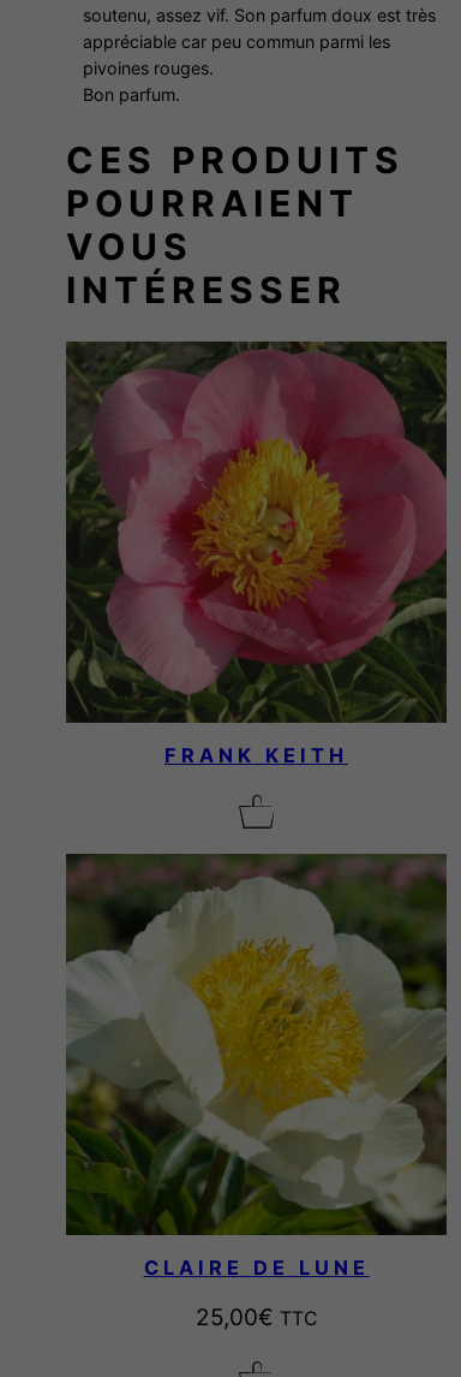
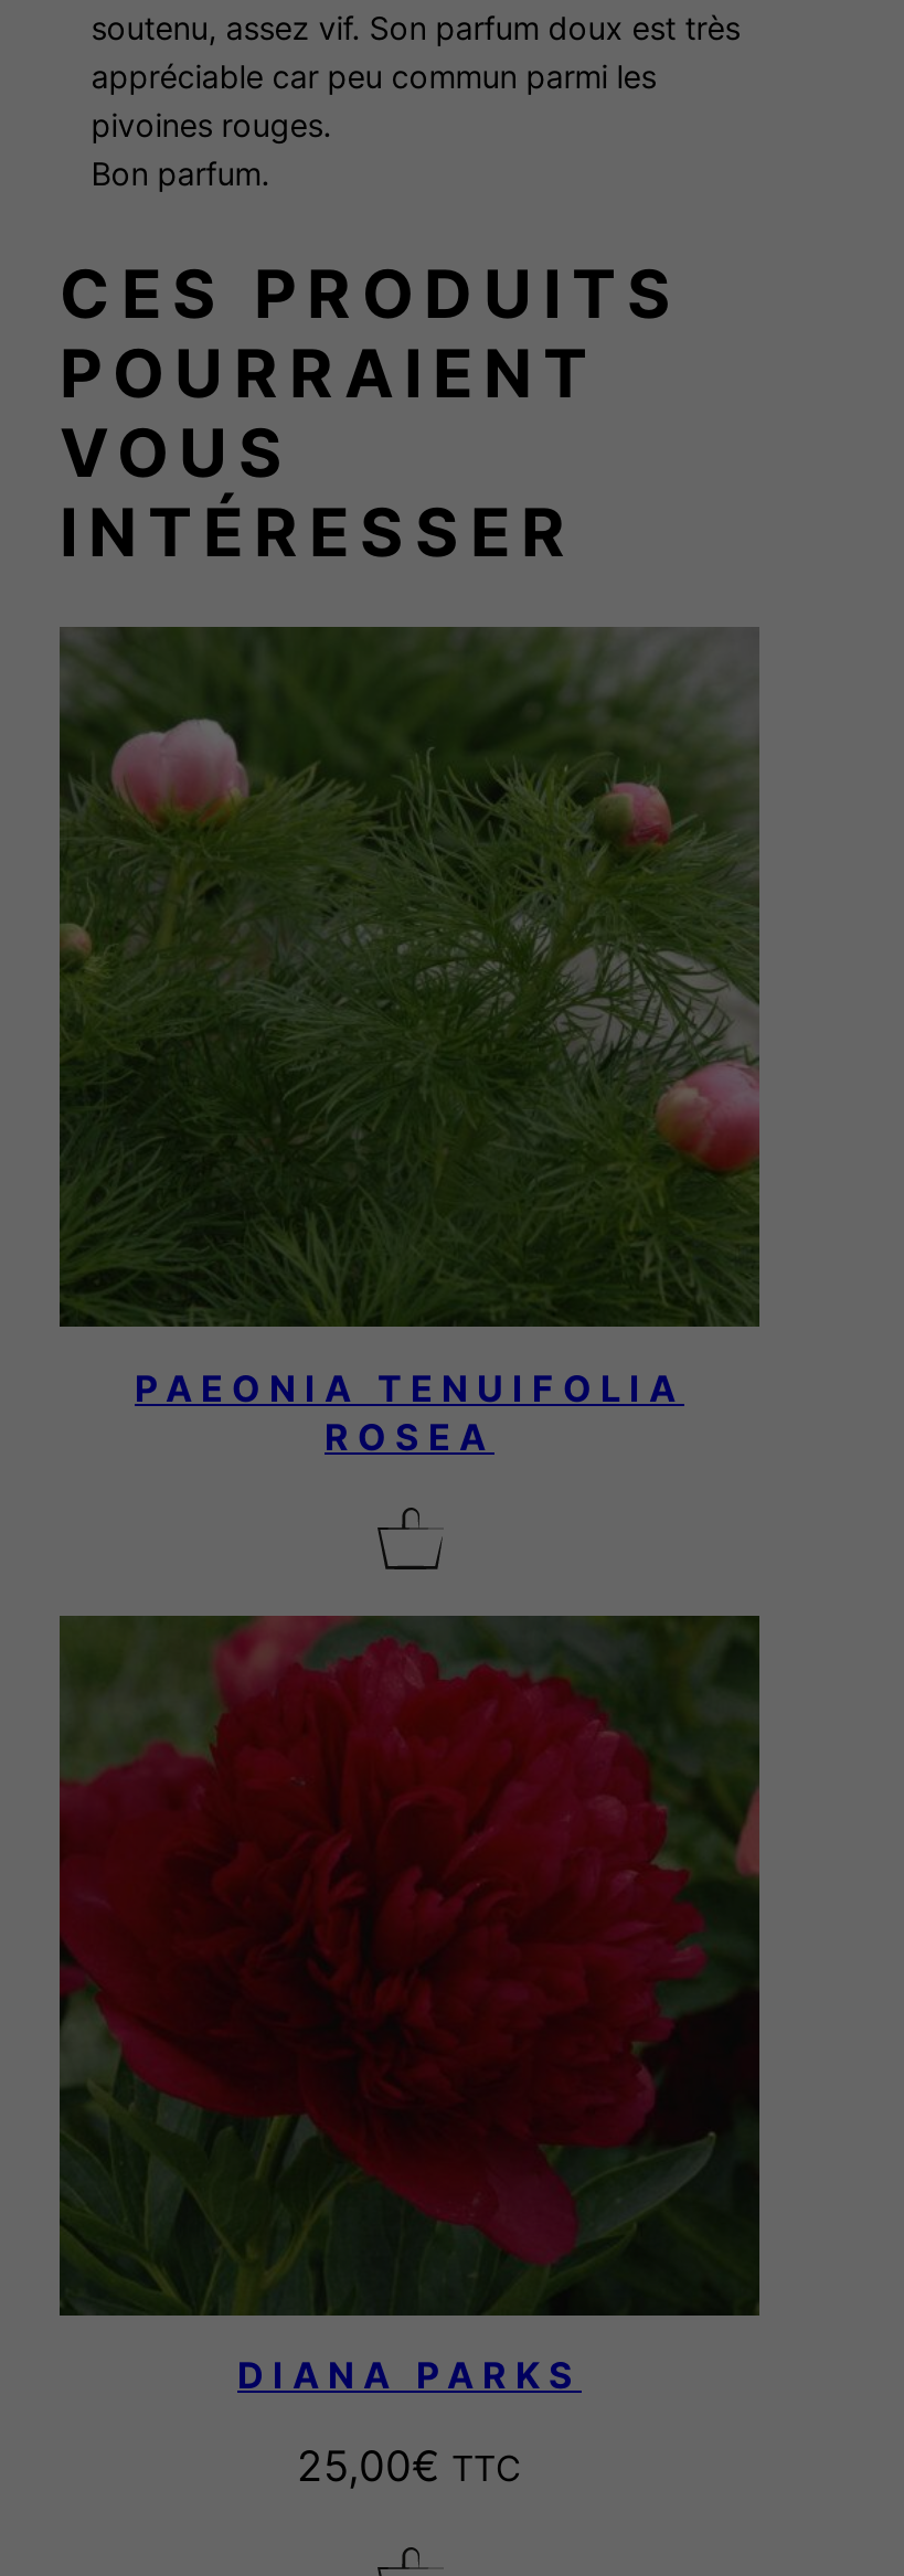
- [image]
- FRANK KEITH
+ [image]
+ PAEONIA TENUIFOLIA
+ ROSEA

- [image]
- CLAIRE DE LUNE
+ [image]
+ DIANA PARKS
